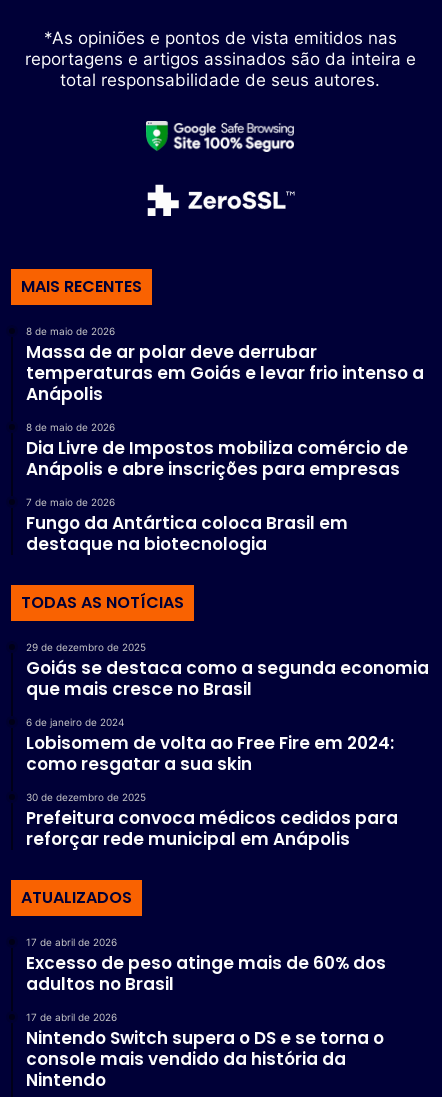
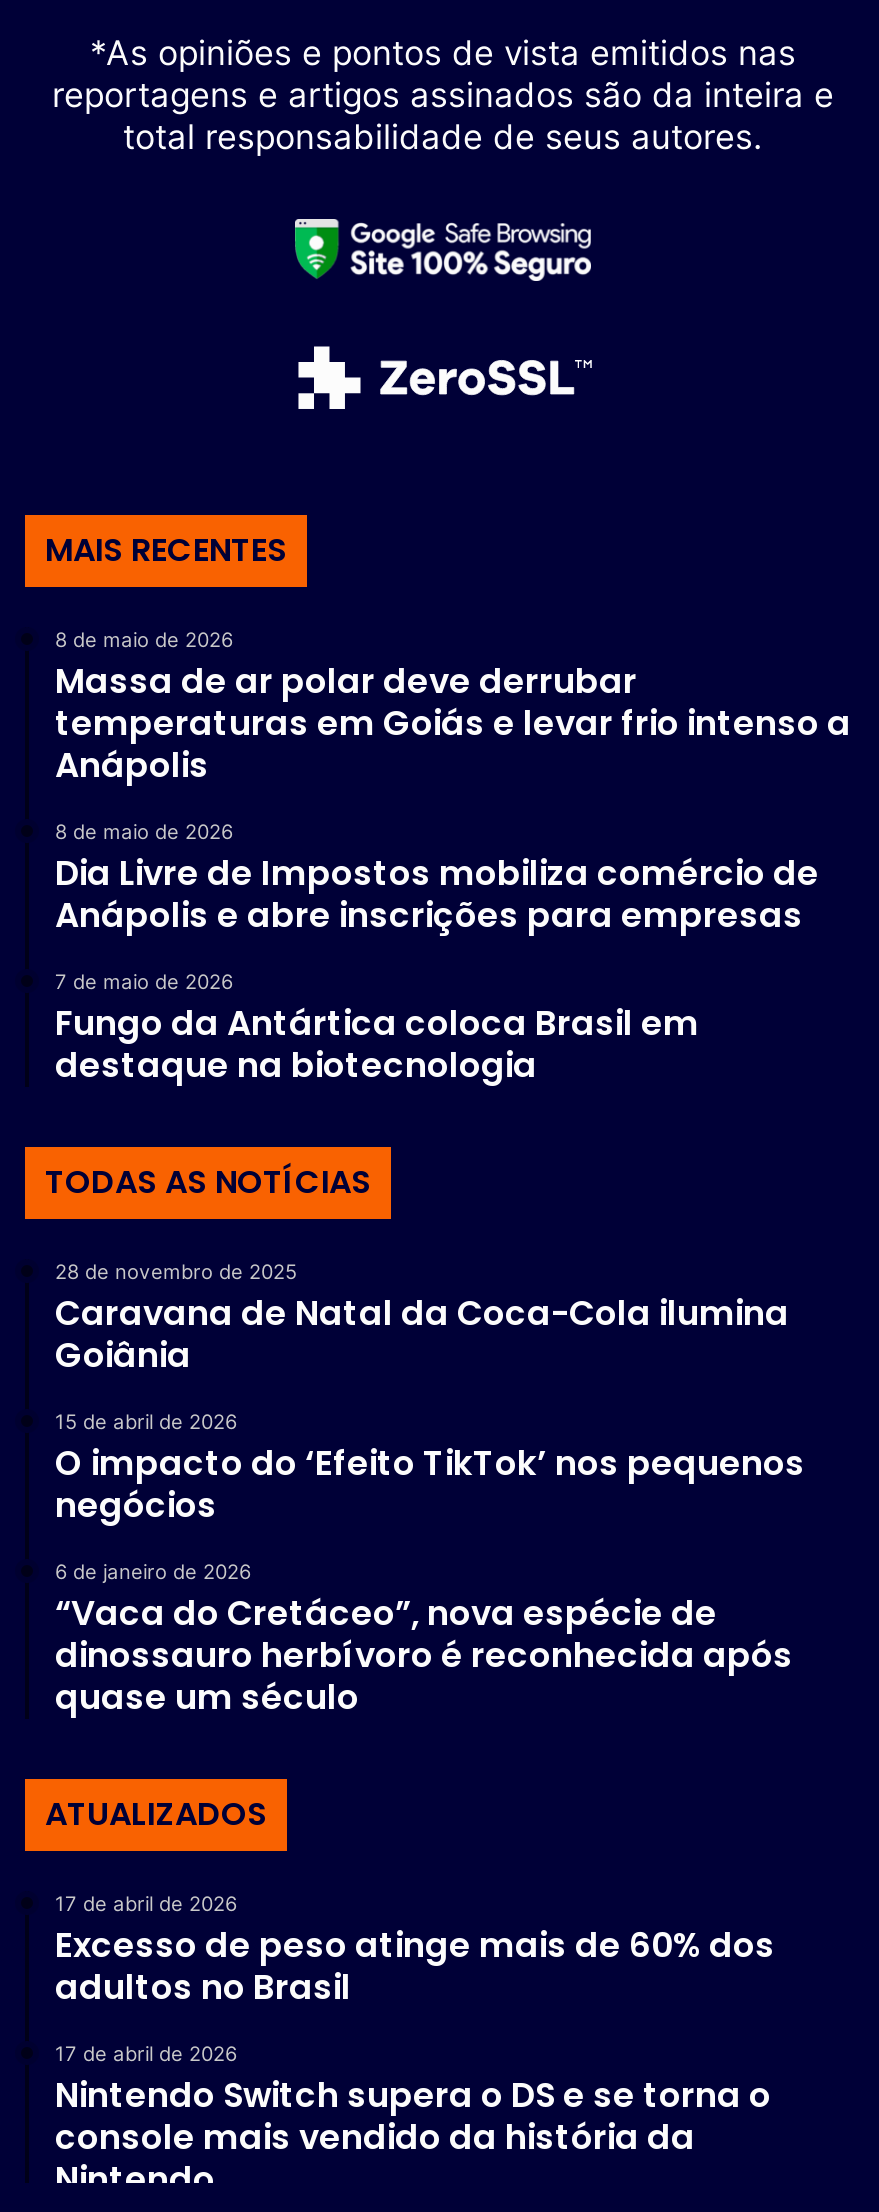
- 29 de dezembro de 2025
- Goiás se destaca como a segunda economia
- que mais cresce no Brasil
+ 28 de novembro de 2025
+ Caravana de Natal da Coca-Cola ilumina
+ Goiânia

- 6 de janeiro de 2024
- Lobisomem de volta ao Free Fire em 2024:
- como resgatar a sua skin
+ 15 de abril de 2026
+ O impacto do ‘Efeito TikTok’ nos pequenos
+ negócios

- 30 de dezembro de 2025
- Prefeitura convoca médicos cedidos para
- reforçar rede municipal em Anápolis
+ 6 de janeiro de 2026
+ “Vaca do Cretáceo”, nova espécie de
+ dinossauro herbívoro é reconhecida após
+ quase um século
